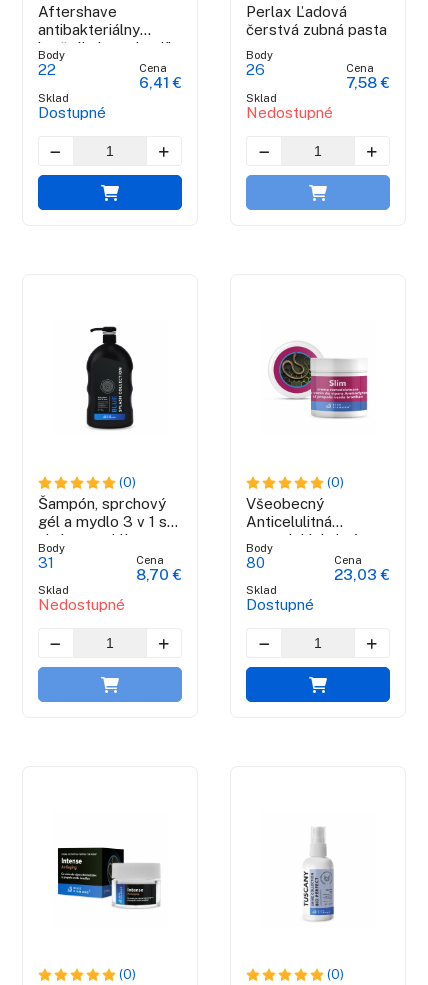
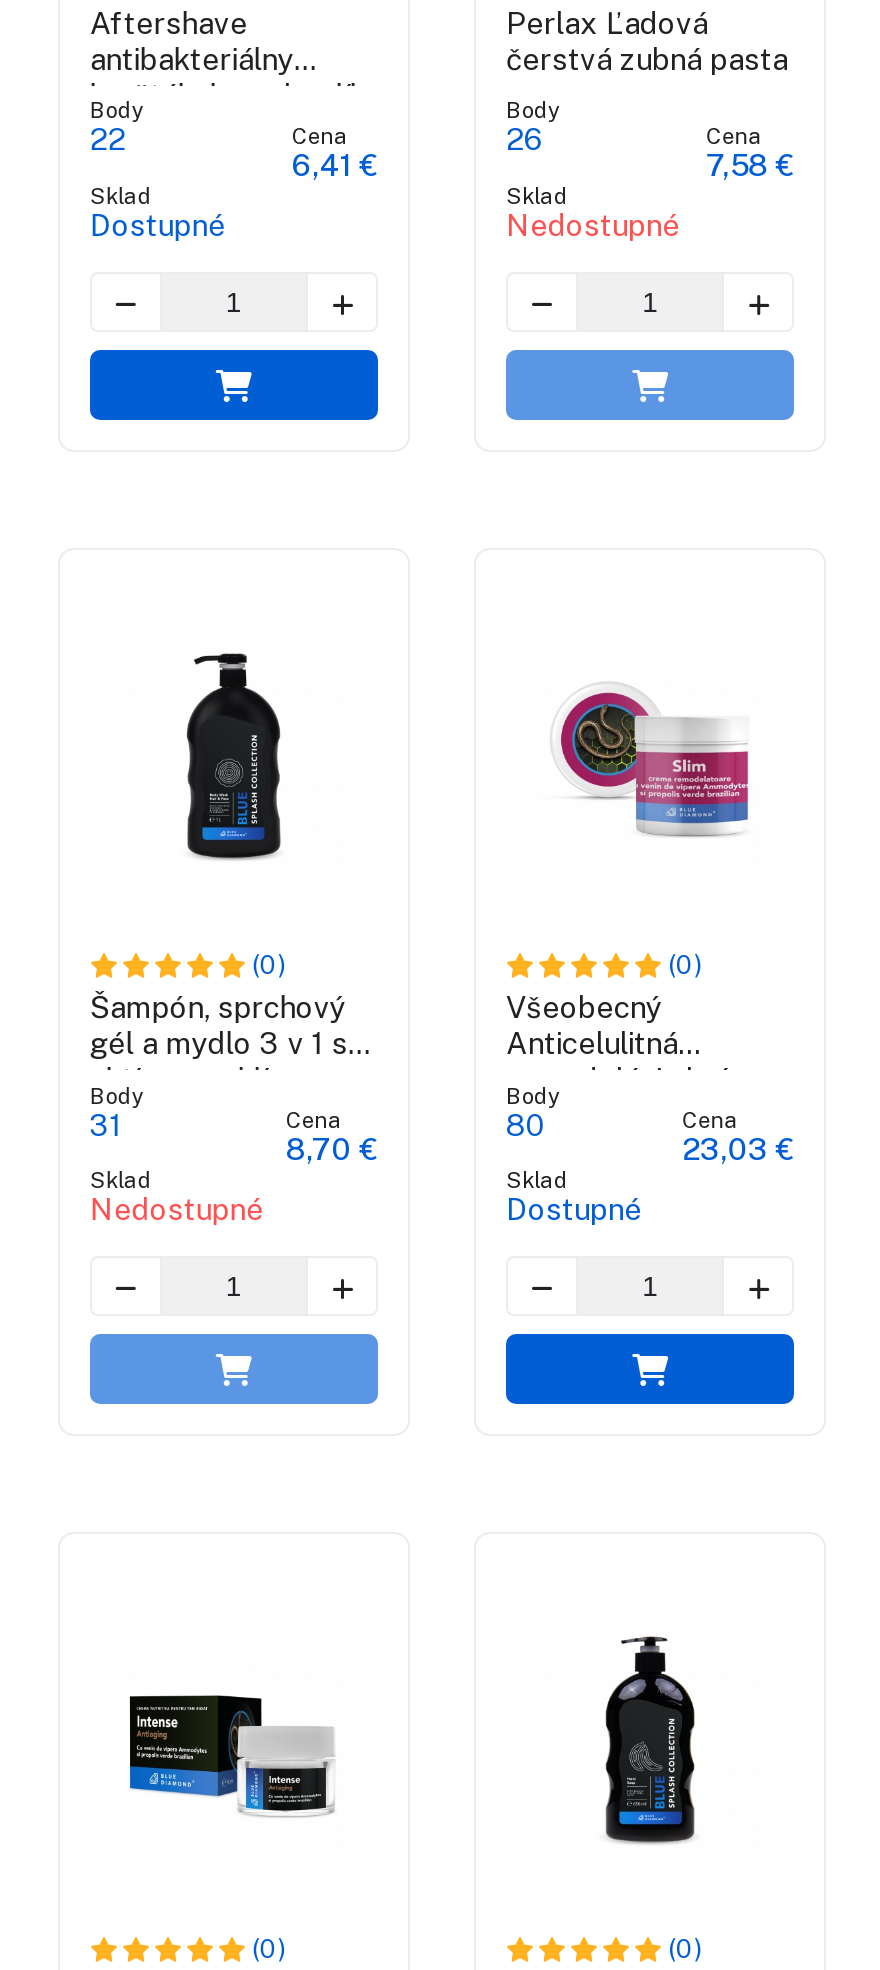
- [image]
+ [image]
